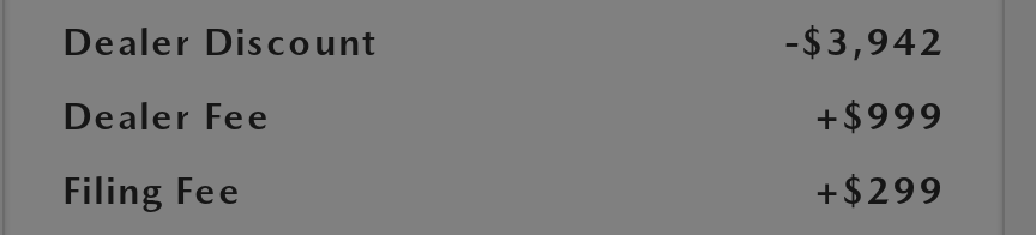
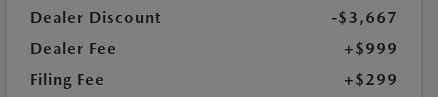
- -$3,942
+ -$3,667
